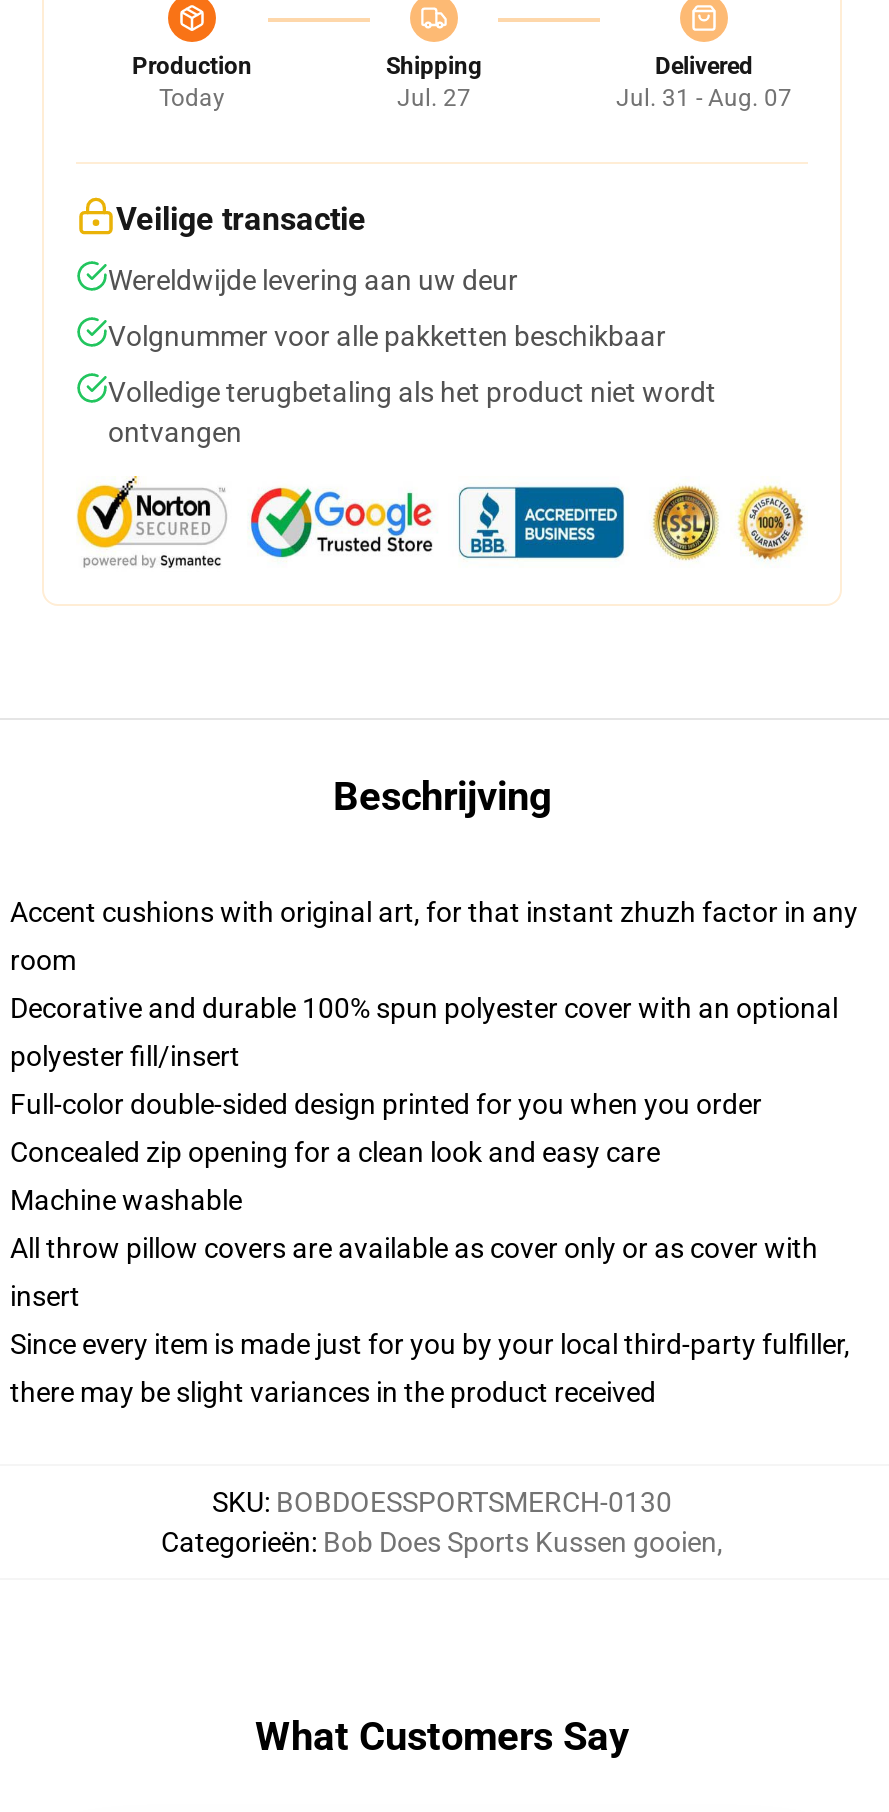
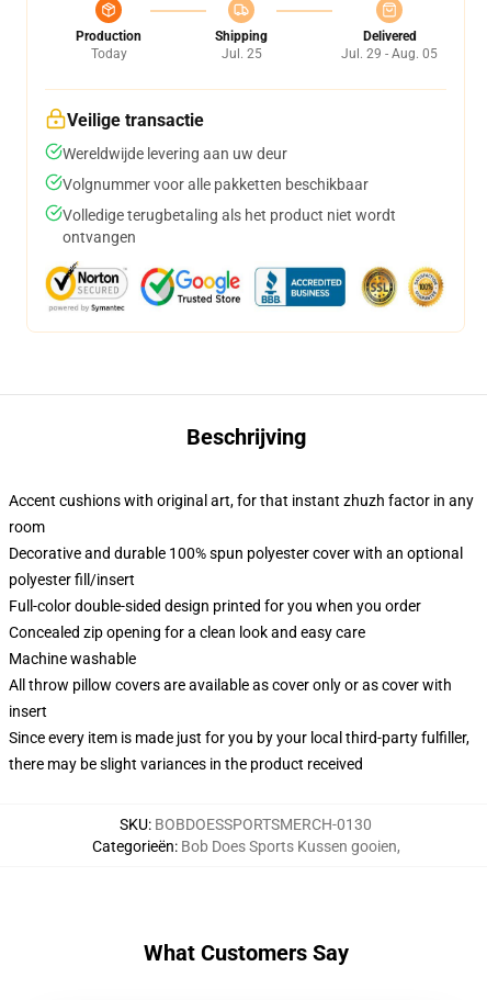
- Jul. 27
+ Jul. 25

- Jul. 31 - Aug. 07
+ Jul. 29 - Aug. 05
